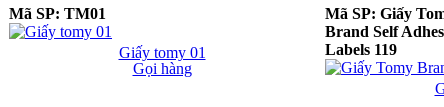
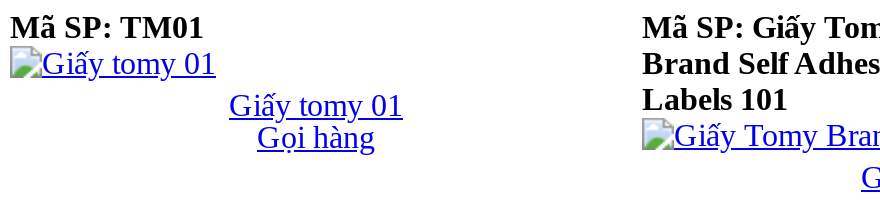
- Labels 119
+ Labels 101
